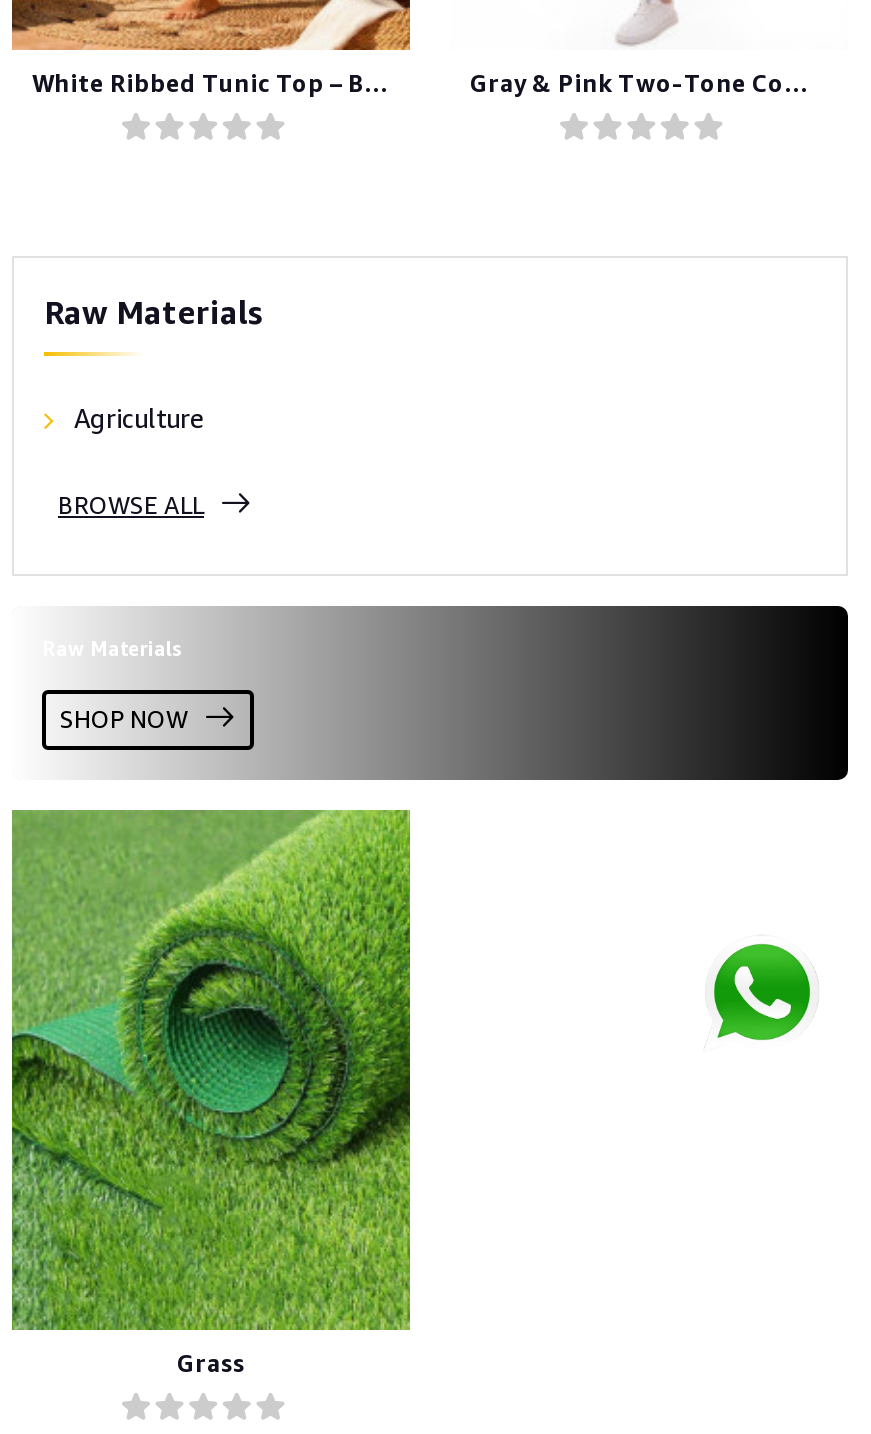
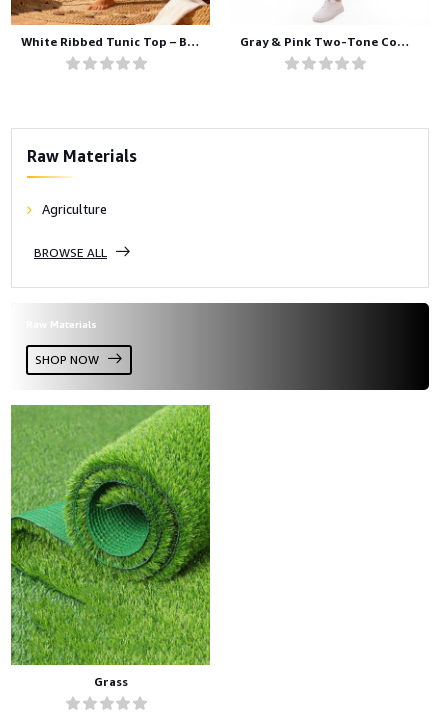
- [image]
